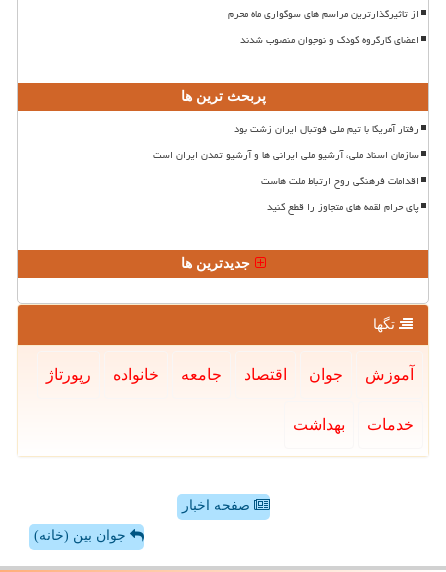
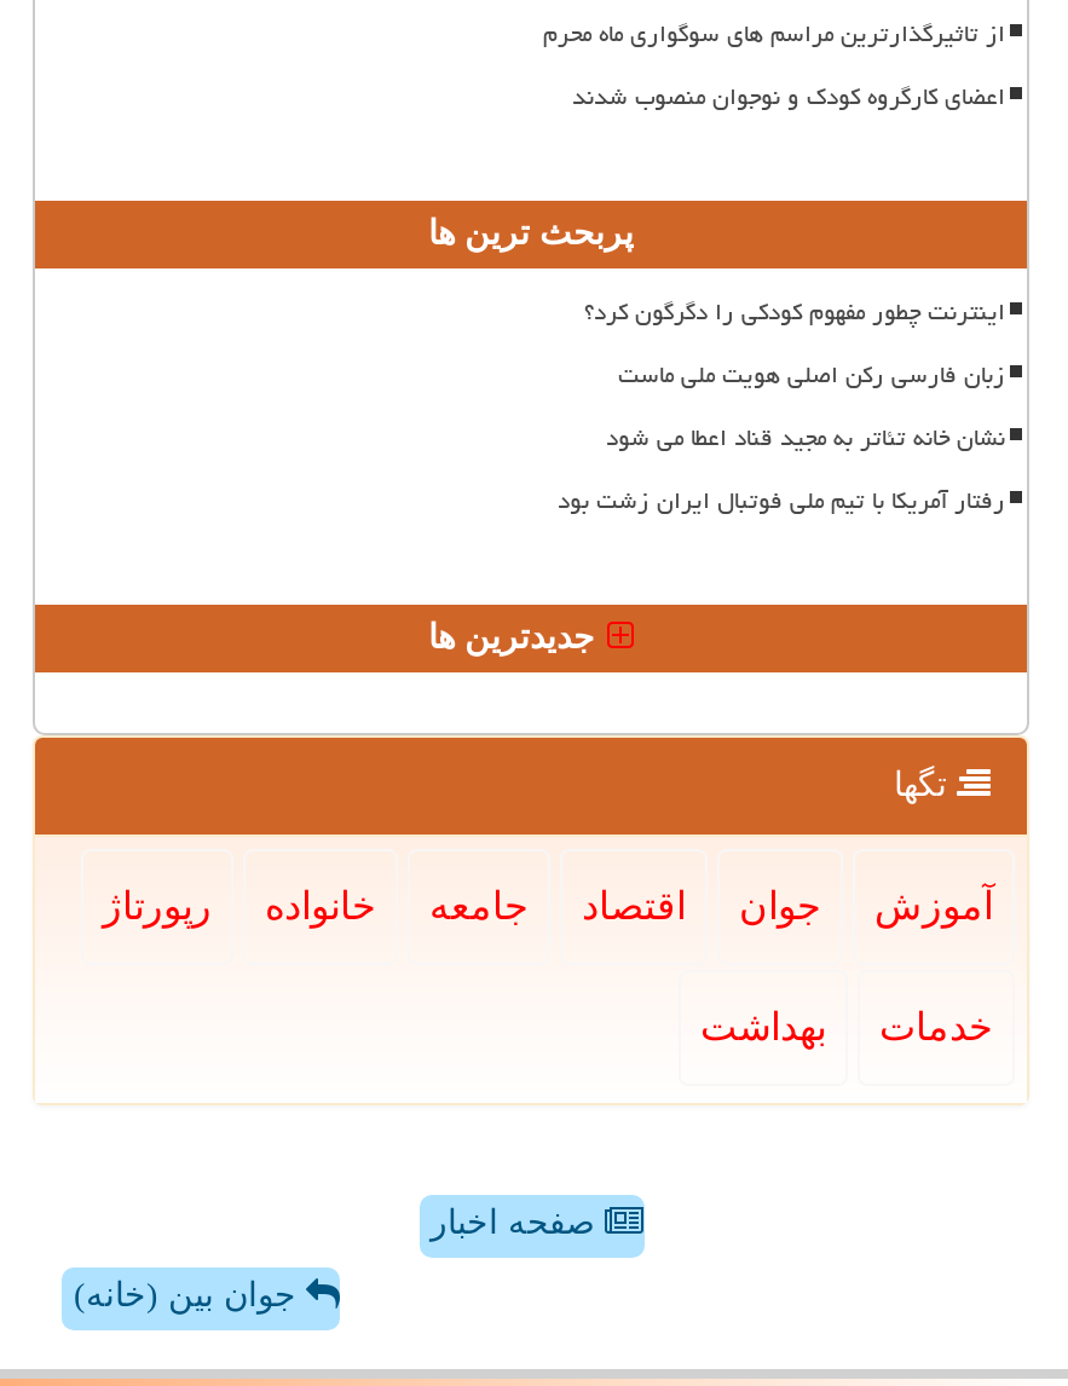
+ اینترنت چطور مفهوم کودکی را دگرگون کرد؟
+ زبان فارسی رکن اصلی هویت ملی ماست
+ نشان خانه تئاتر به مجید قناد اعطا می شود

moved down: رفتار آمریکا با تیم ملی فوتبال ایران زشت بود

- سازمان اسناد ملی، آرشیو ملی ایرانی ها و آرشیو تمدن ایران است
- اقدامات فرهنگی روح ارتباط ملت هاست
- پای حرام لقمه های متجاوز را قطع کنید
